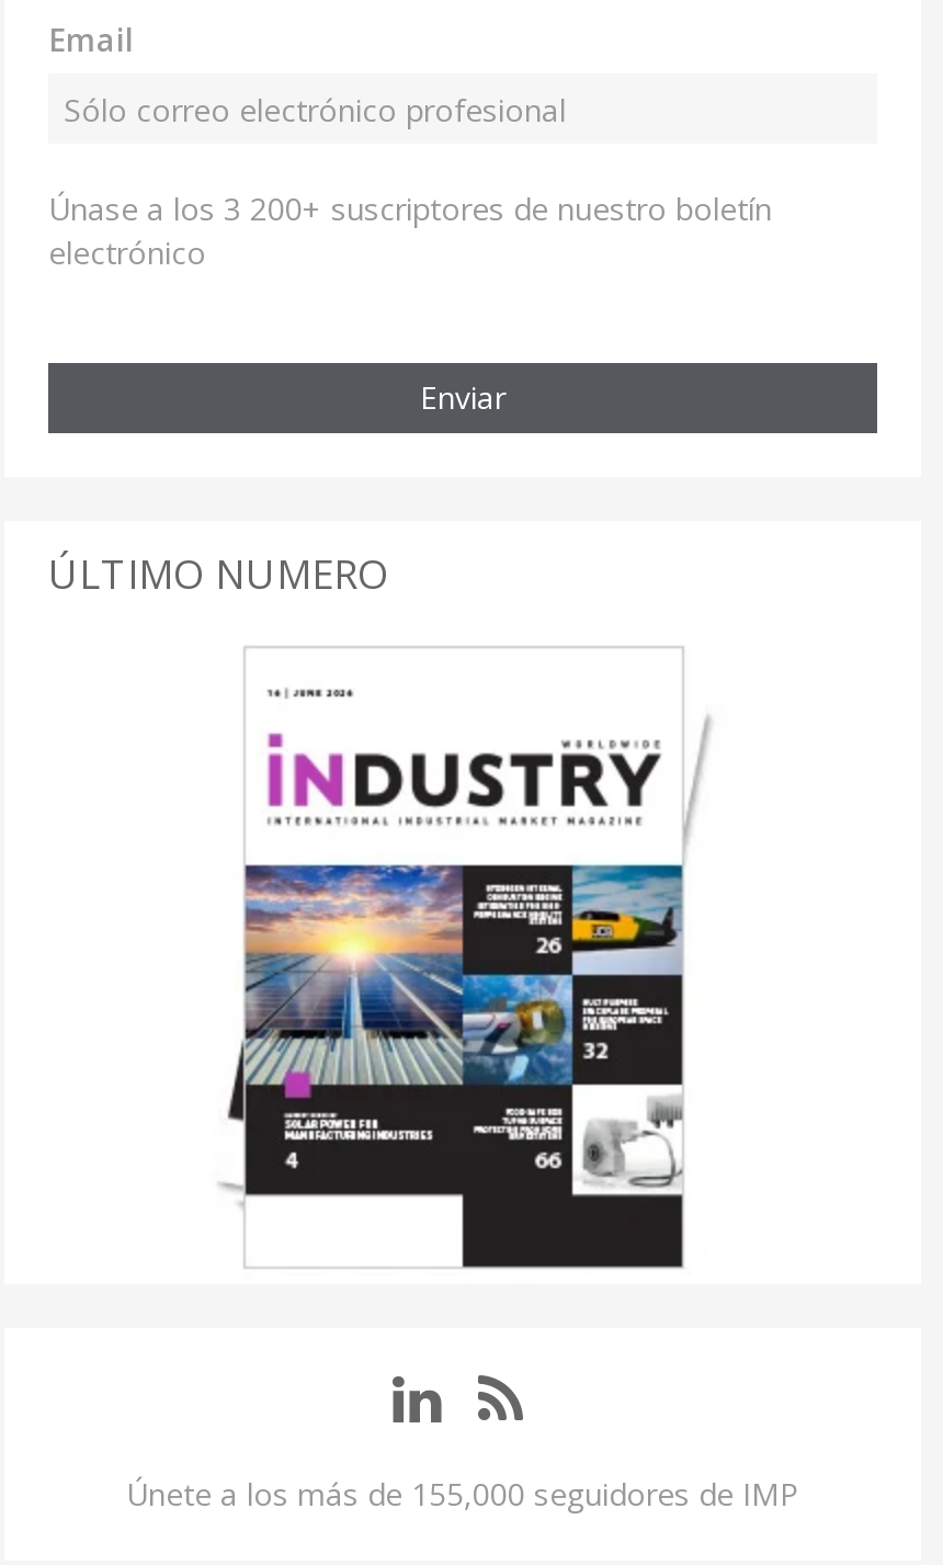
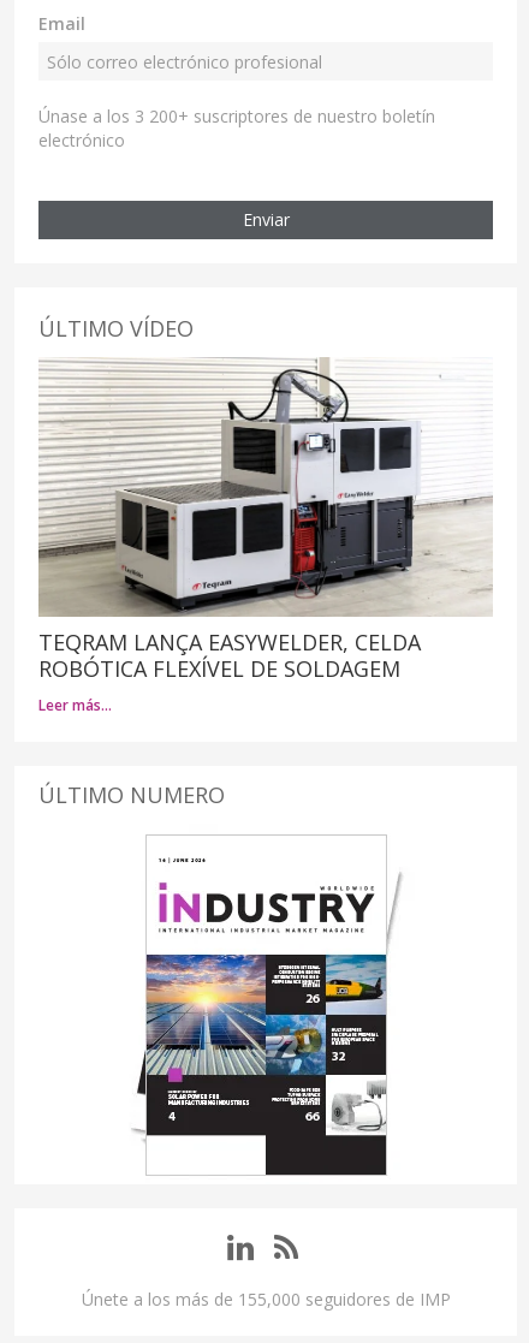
+ [image]
+ TEQRAM LANÇA EASYWELDER, CELDA
+ ROBÓTICA FLEXÍVEL DE SOLDAGEM
+ Leer más…

+ ÚLTIMO VÍDEO
